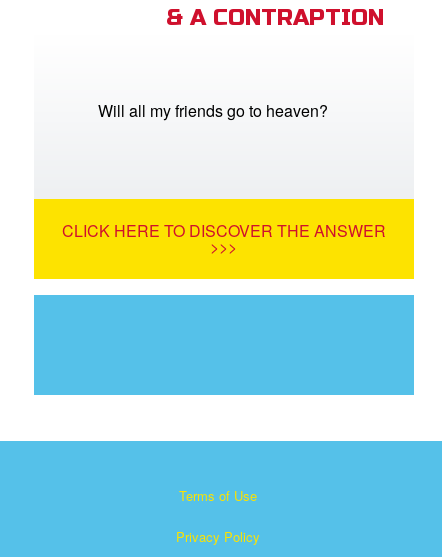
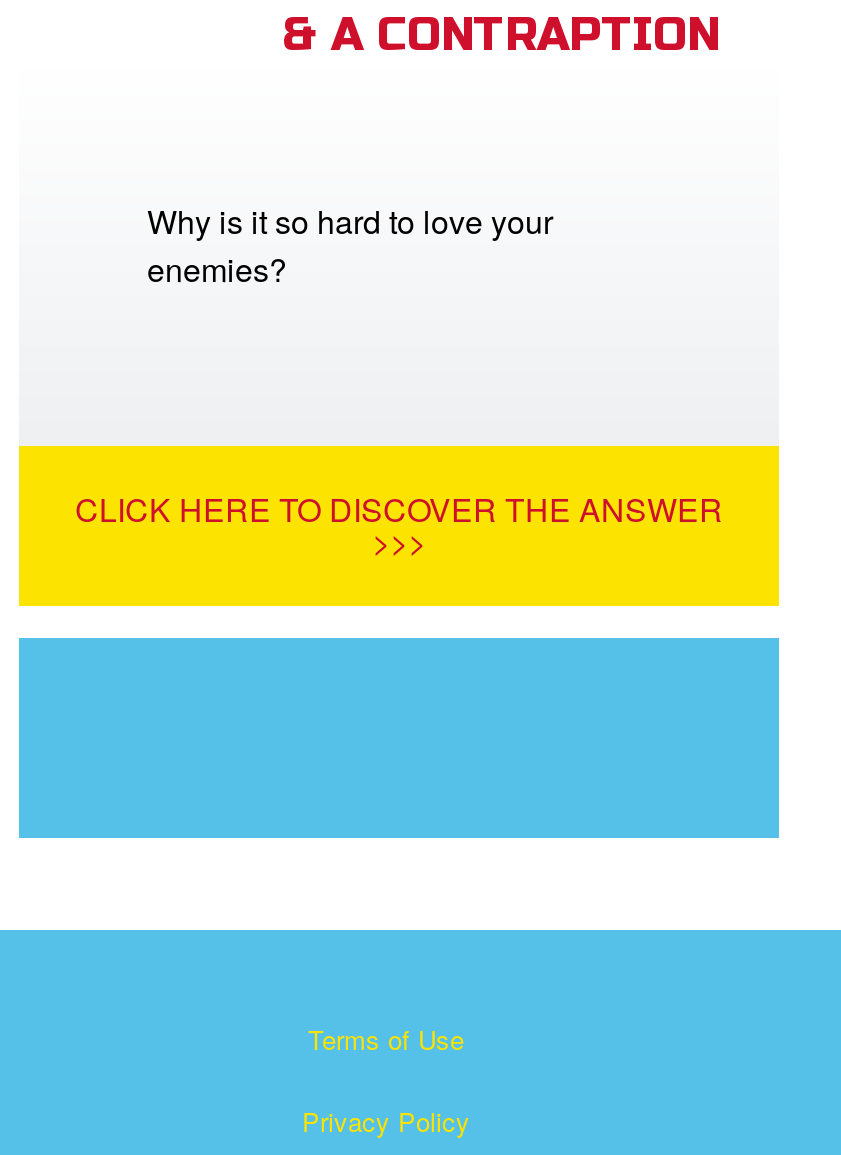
- Will all my friends go to heaven?
+ Why is it so hard to love your
+ enemies?
